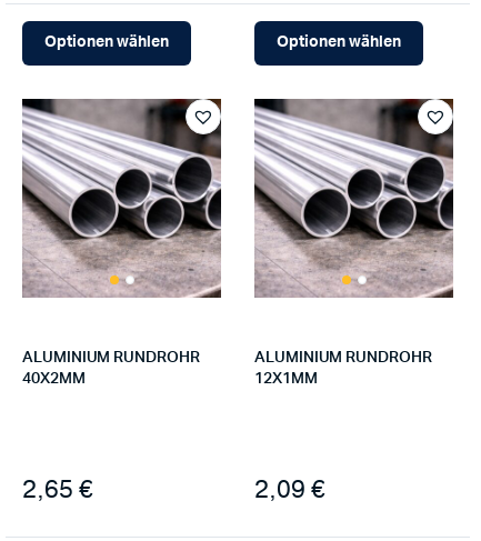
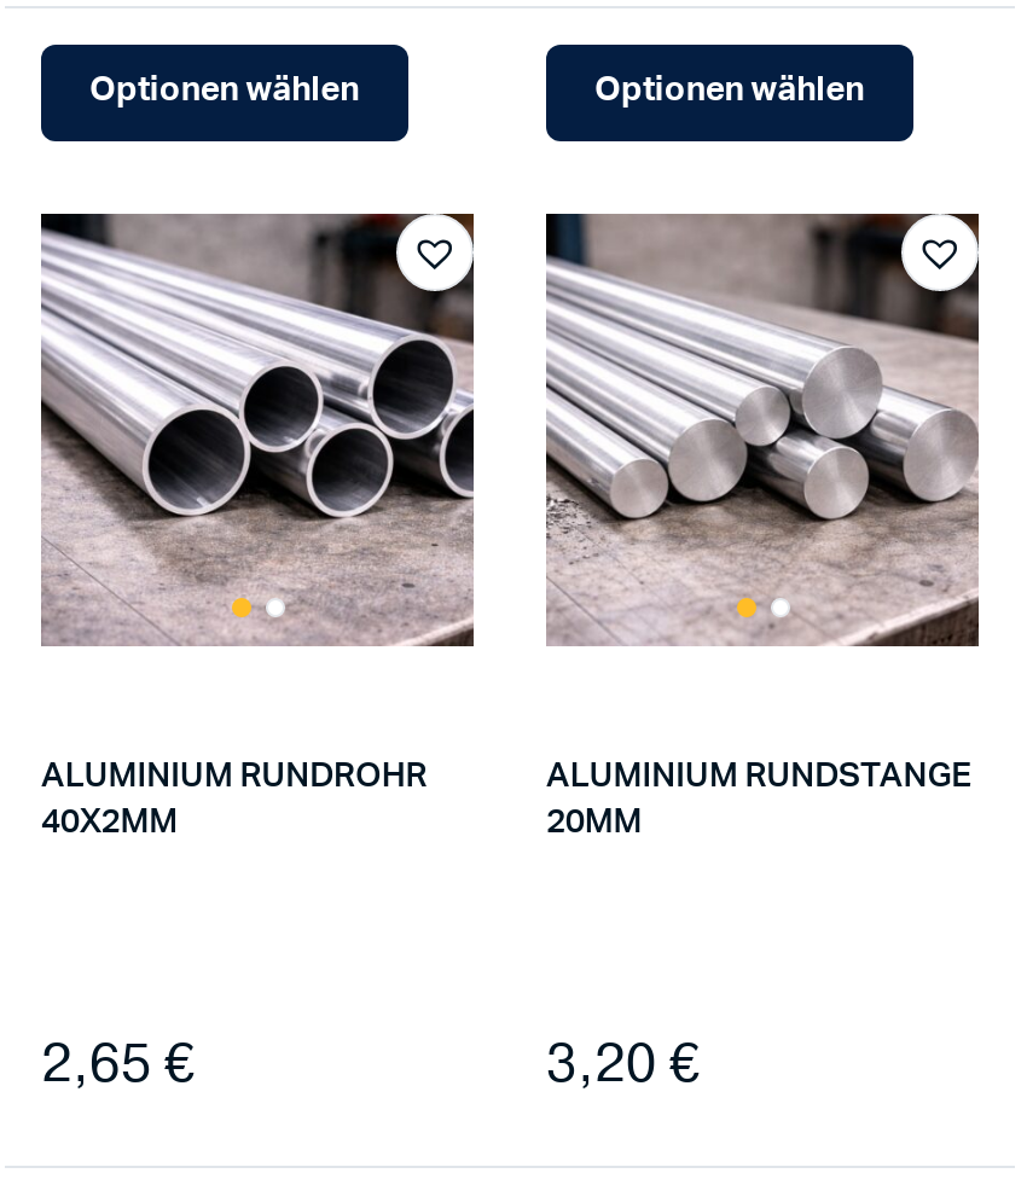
- [image]
+ [image]

- ALUMINIUM RUNDROHR
- 12X1MM
+ ALUMINIUM RUNDSTANGE
+ 20MM

- 2,09 €
+ 3,20 €
